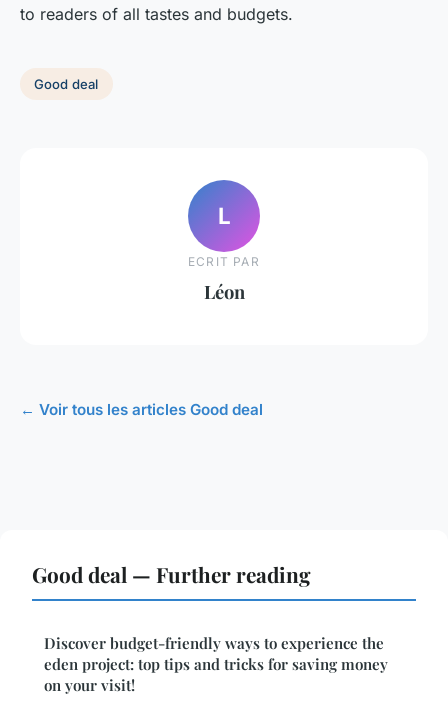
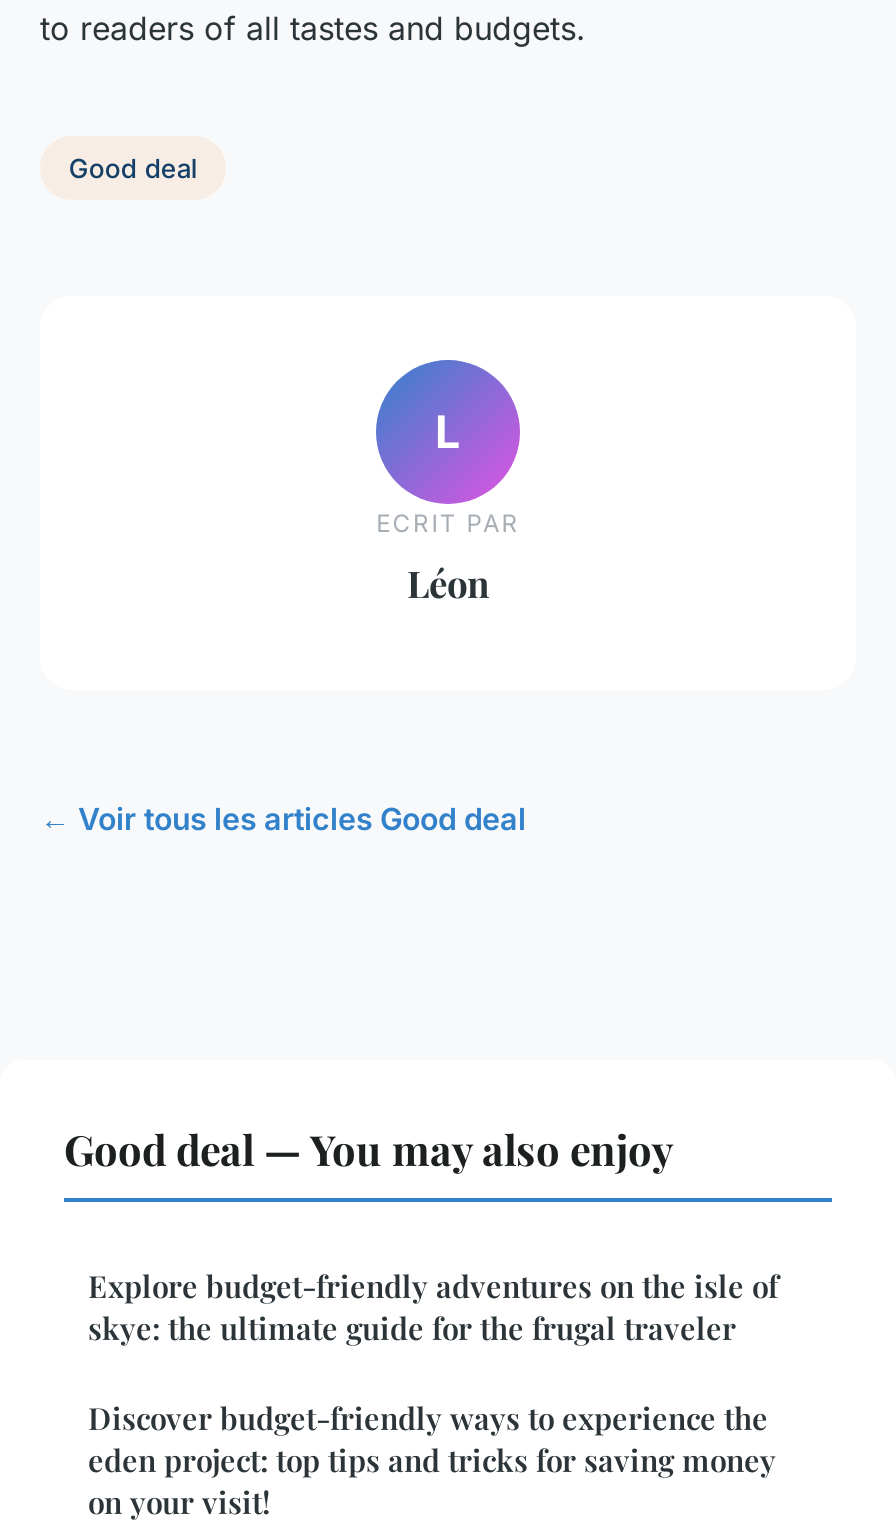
- Good deal — Further reading
+ Good deal — You may also enjoy
+ Explore budget-friendly adventures on the isle of
+ skye: the ultimate guide for the frugal traveler
